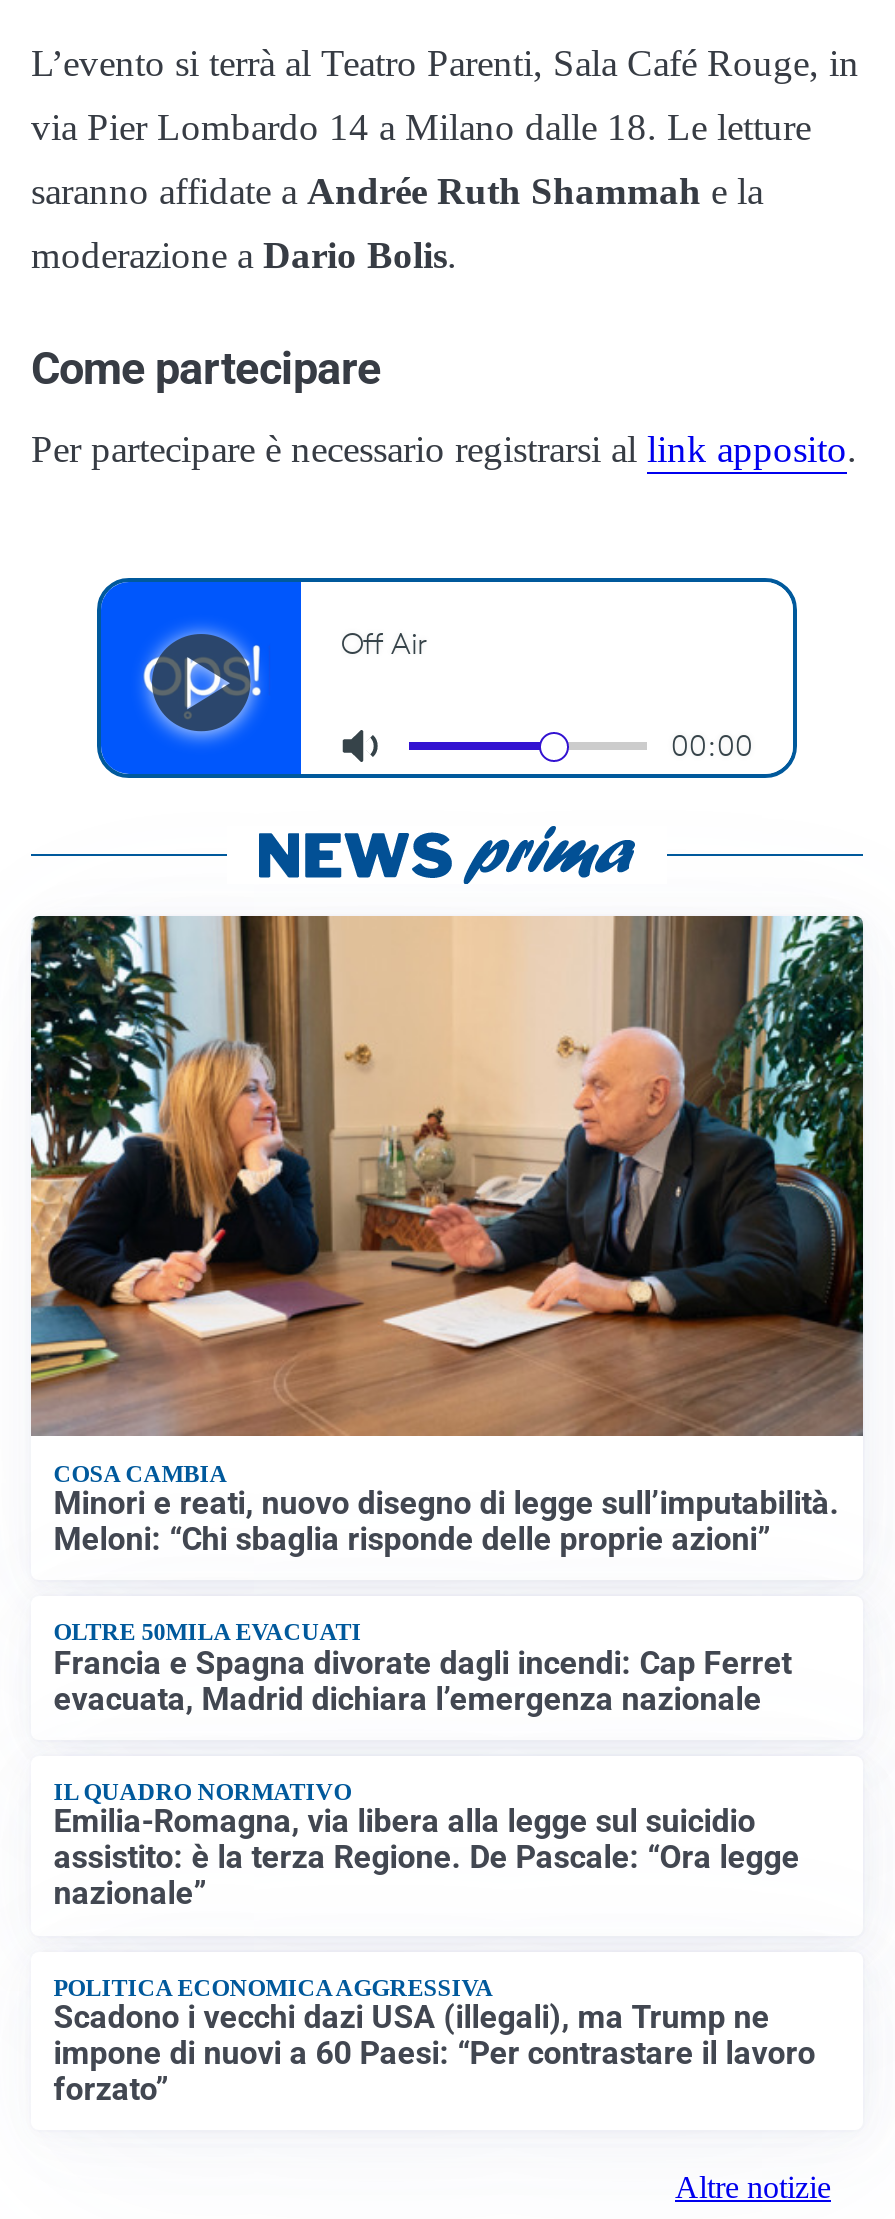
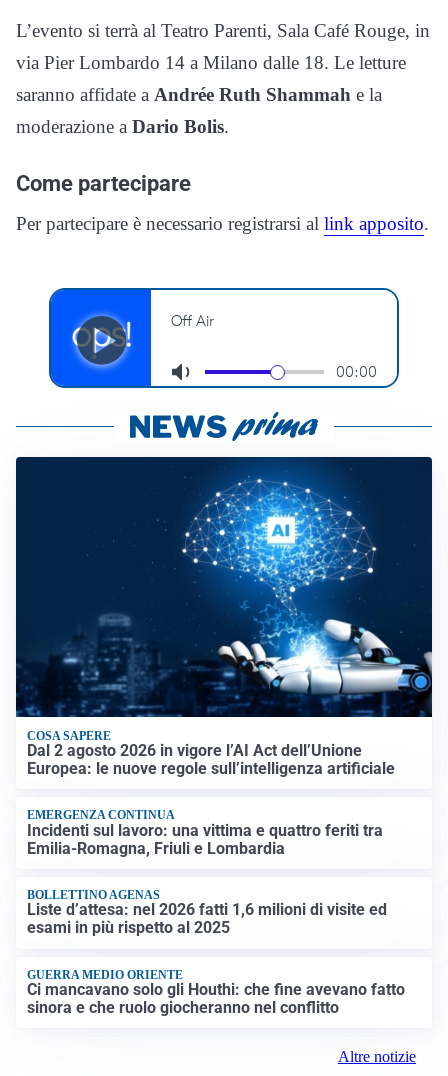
- [image]
- COSA CAMBIA
- Minori e reati, nuovo disegno di legge sull’imputabilità.
- Meloni: “Chi sbaglia risponde delle proprie azioni”
+ [image]
+ COSA SAPERE
+ Dal 2 agosto 2026 in vigore l’AI Act dell’Unione
+ Europea: le nuove regole sull’intelligenza artificiale

- OLTRE 50MILA EVACUATI
- Francia e Spagna divorate dagli incendi: Cap Ferret
- evacuata, Madrid dichiara l’emergenza nazionale
+ EMERGENZA CONTINUA
+ Incidenti sul lavoro: una vittima e quattro feriti tra
+ Emilia-Romagna, Friuli e Lombardia

- IL QUADRO NORMATIVO
- Emilia-Romagna, via libera alla legge sul suicidio
- assistito: è la terza Regione. De Pascale: “Ora legge
- nazionale”
+ BOLLETTINO AGENAS
+ Liste d’attesa: nel 2026 fatti 1,6 milioni di visite ed
+ esami in più rispetto al 2025

- POLITICA ECONOMICA AGGRESSIVA
- Scadono i vecchi dazi USA (illegali), ma Trump ne
- impone di nuovi a 60 Paesi: “Per contrastare il lavoro
- forzato”
+ GUERRA MEDIO ORIENTE
+ Ci mancavano solo gli Houthi: che fine avevano fatto
+ sinora e che ruolo giocheranno nel conflitto
